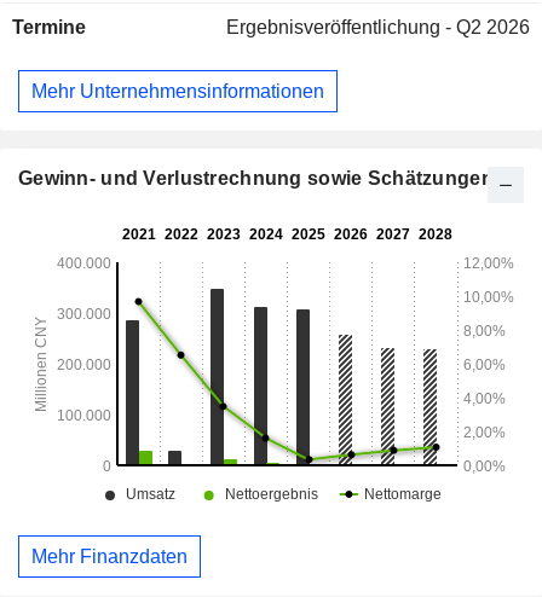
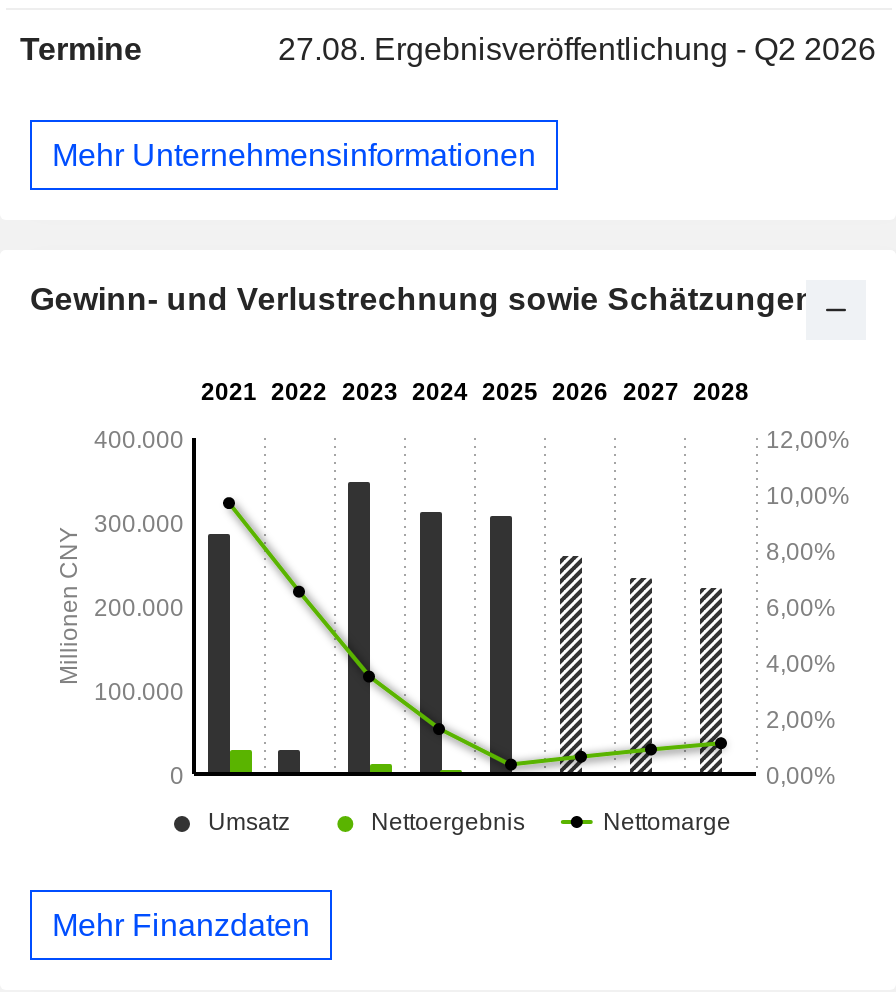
- Ergebnisveröffentlichung - Q2 2026
+ 27.08. Ergebnisveröffentlichung - Q2 2026
